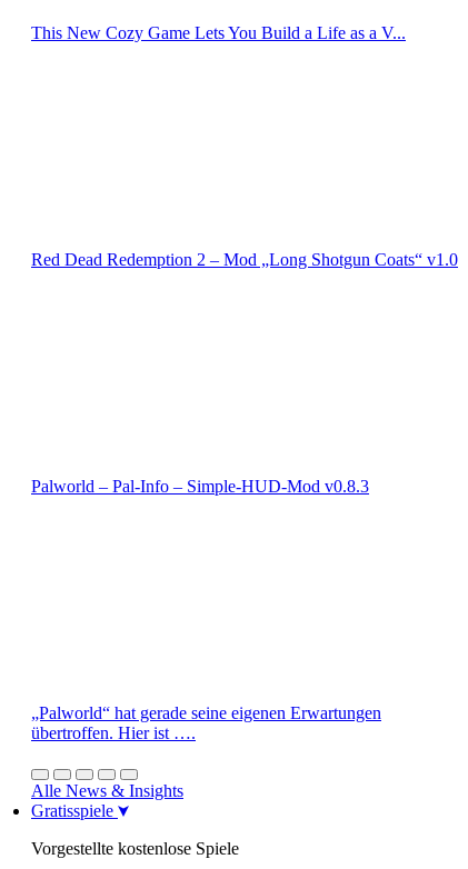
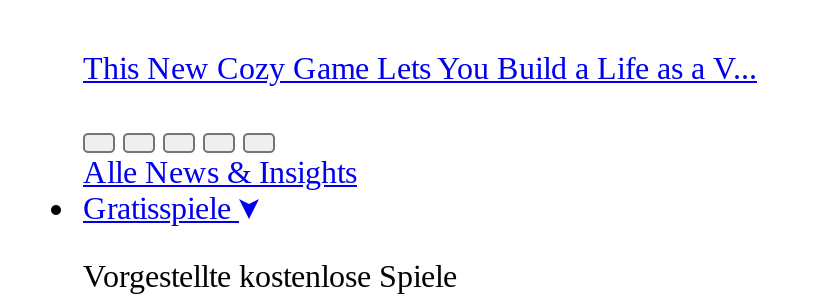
- Red Dead Redemption 2 – Mod „Long Shotgun Coats“ v1.0

- Palworld – Pal-Info – Simple-HUD-Mod v0.8.3

- „Palworld“ hat gerade seine eigenen Erwartungen
- übertroffen. Hier ist ….
